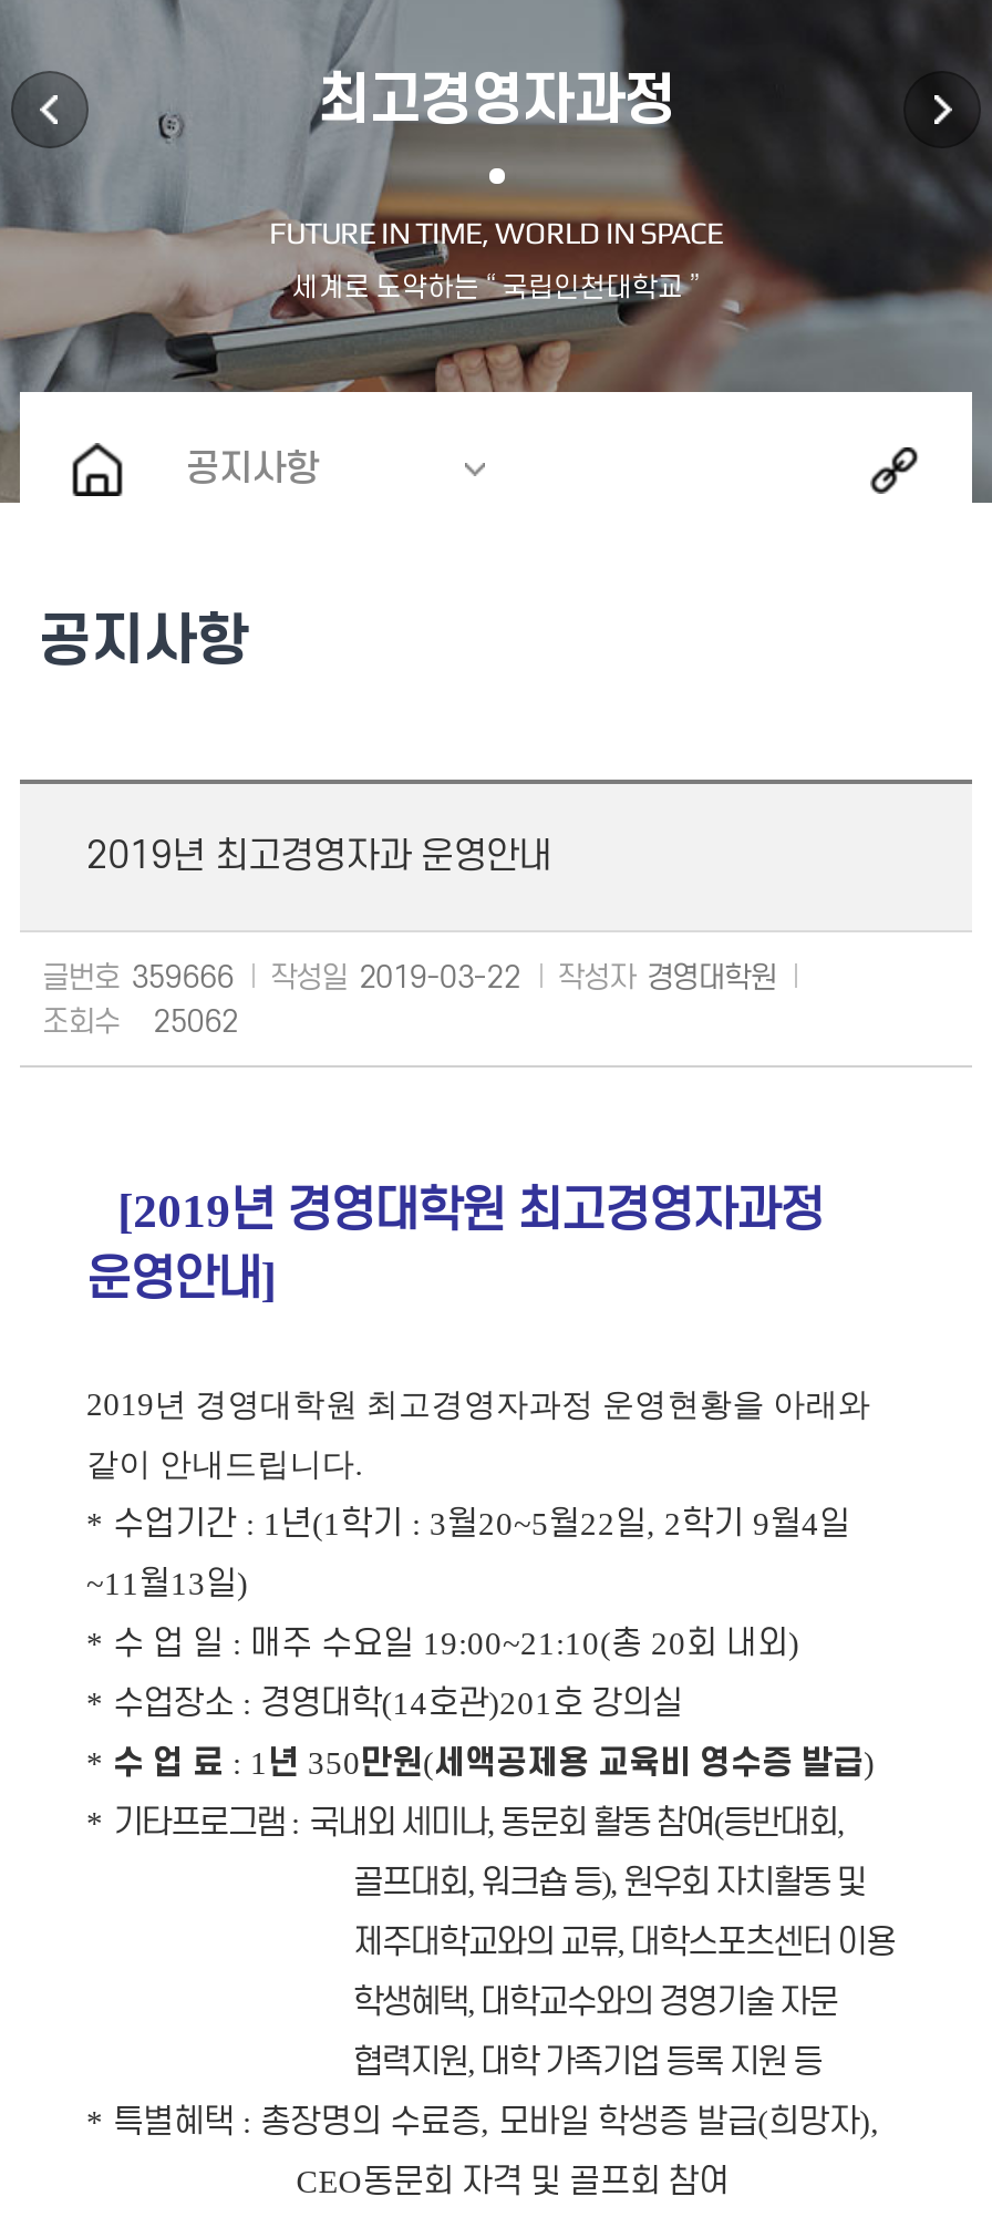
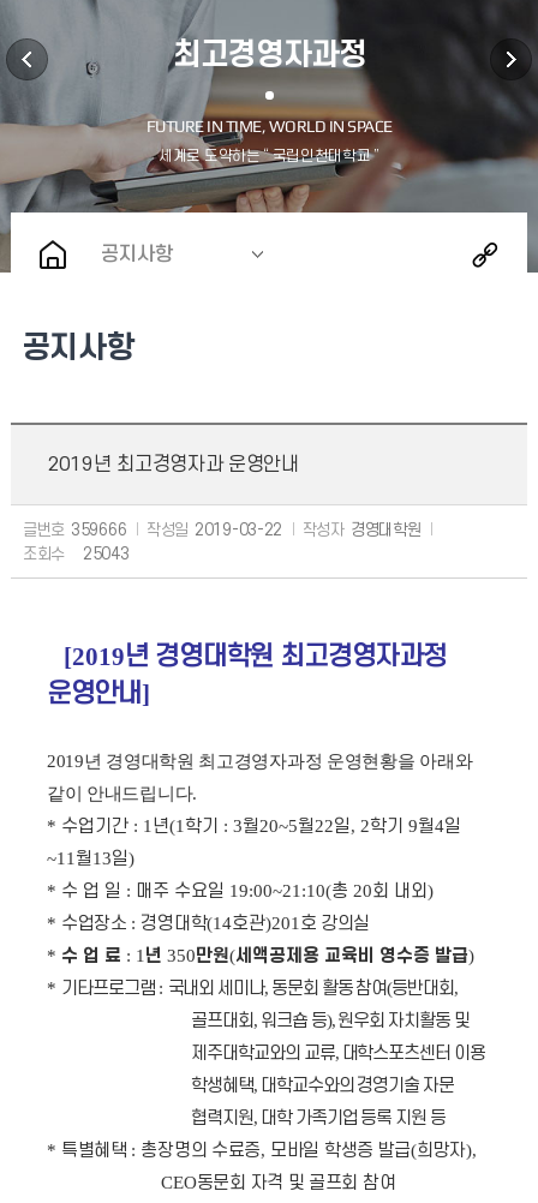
- 조회수 25062
+ 조회수 25043
